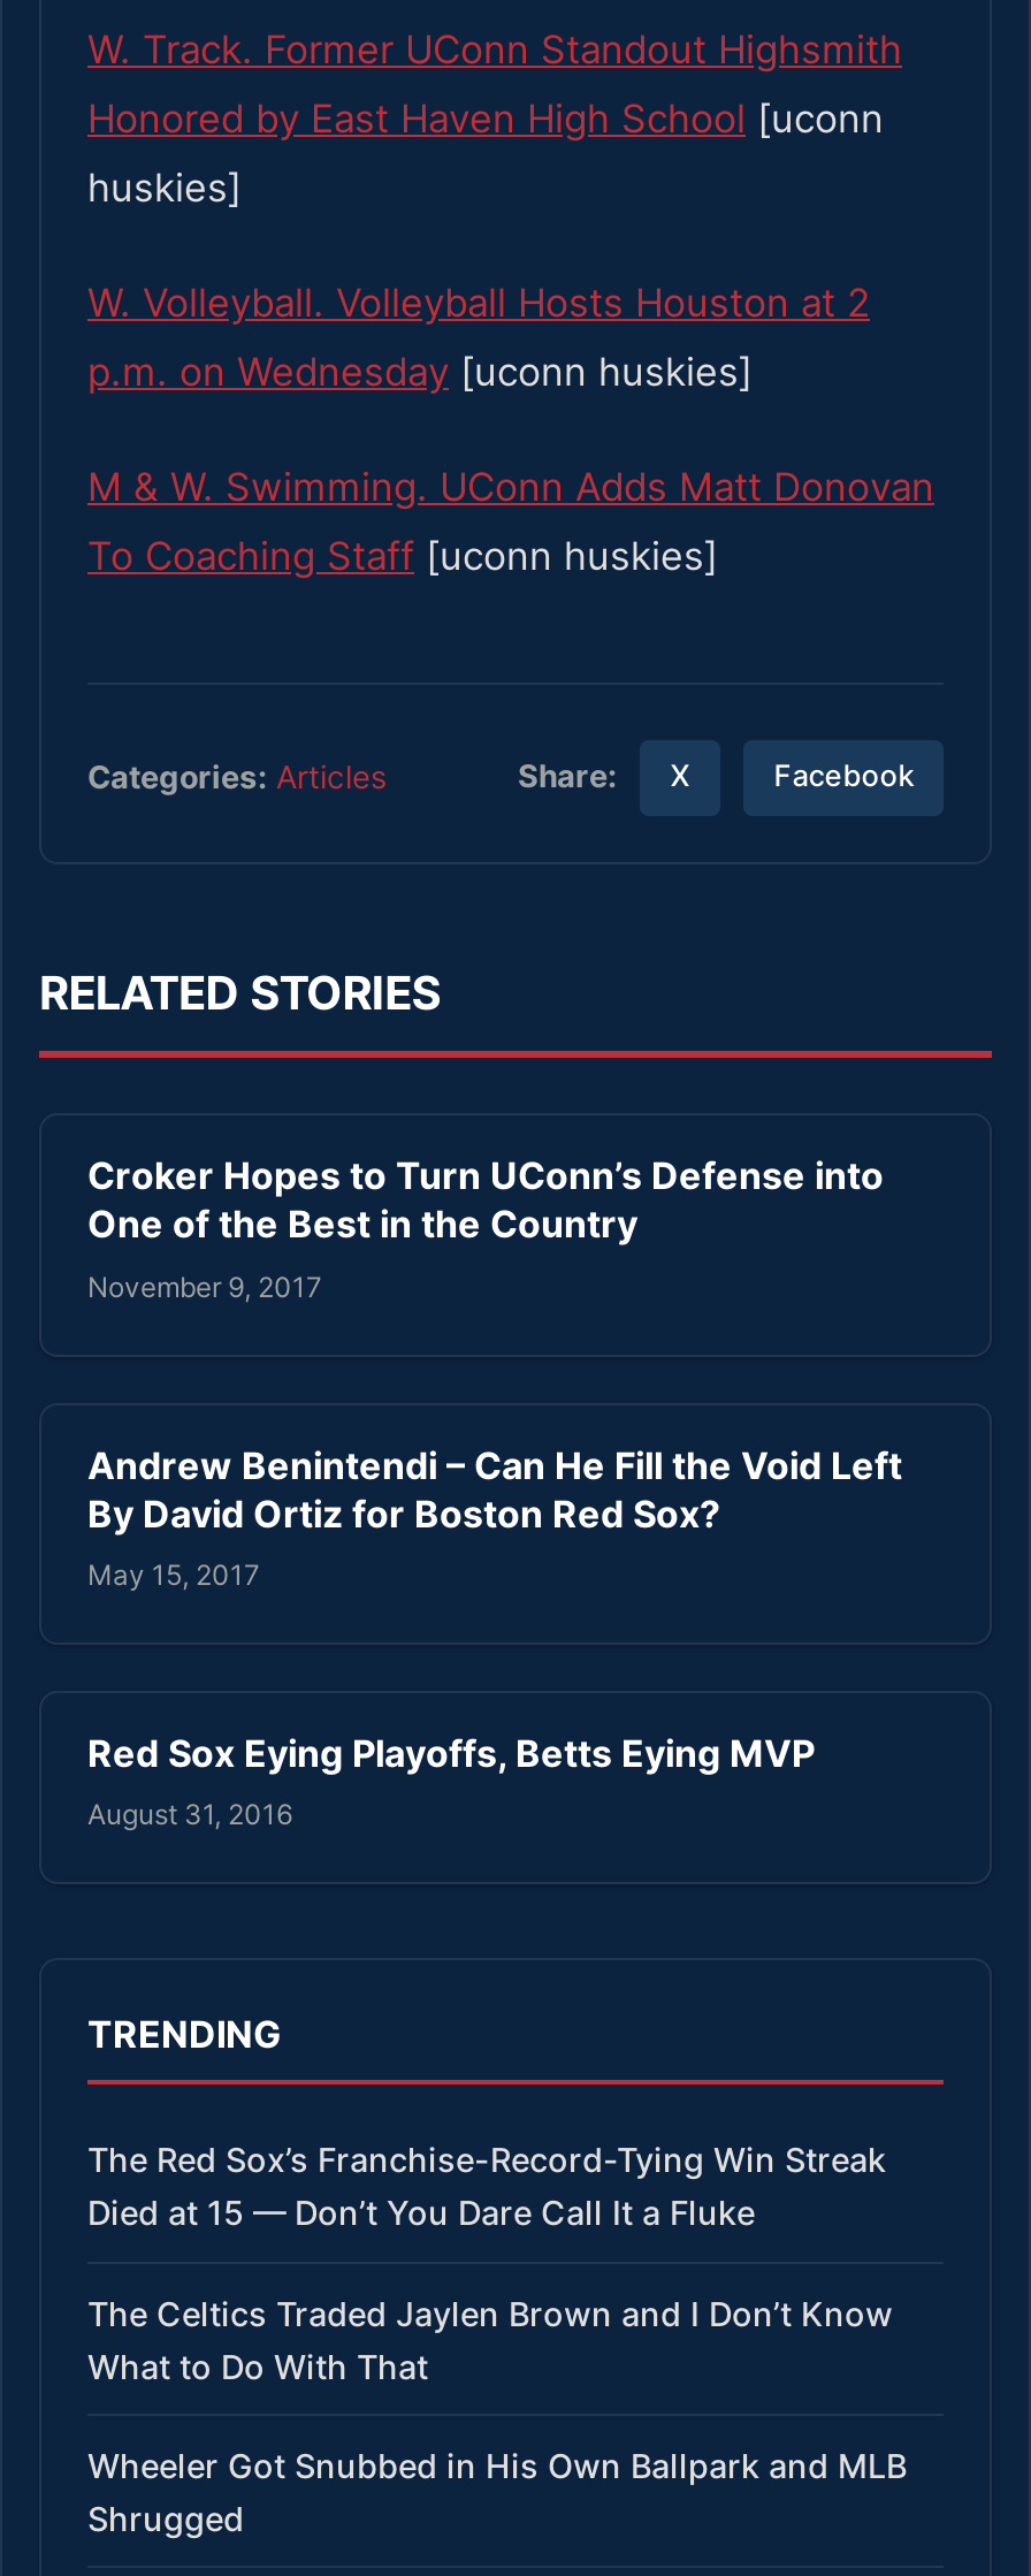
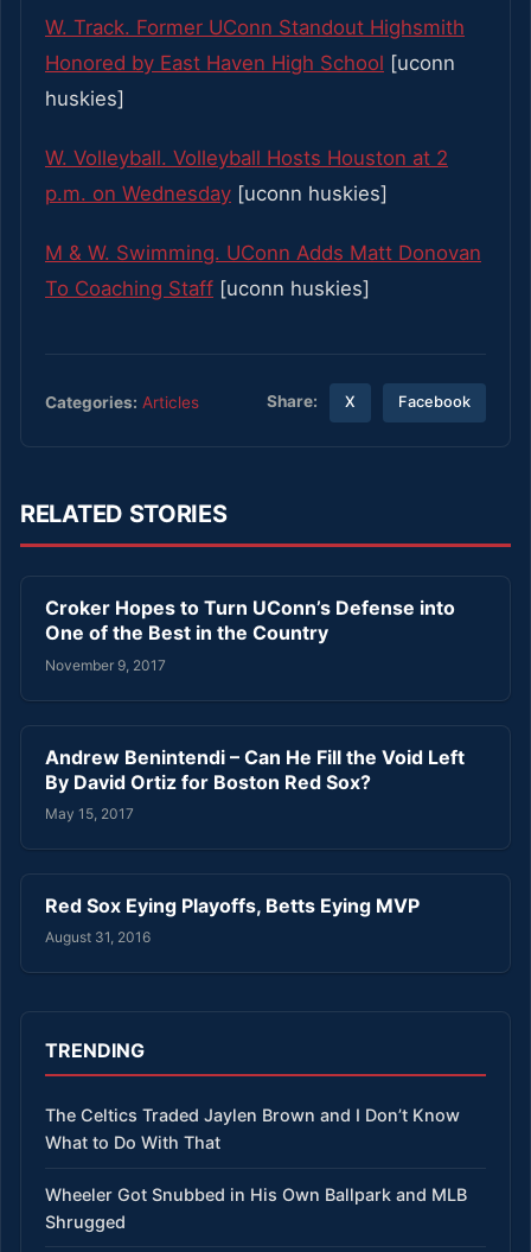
- The Red Sox’s Franchise-Record-Tying Win Streak
- Died at 15 — Don’t You Dare Call It a Fluke
